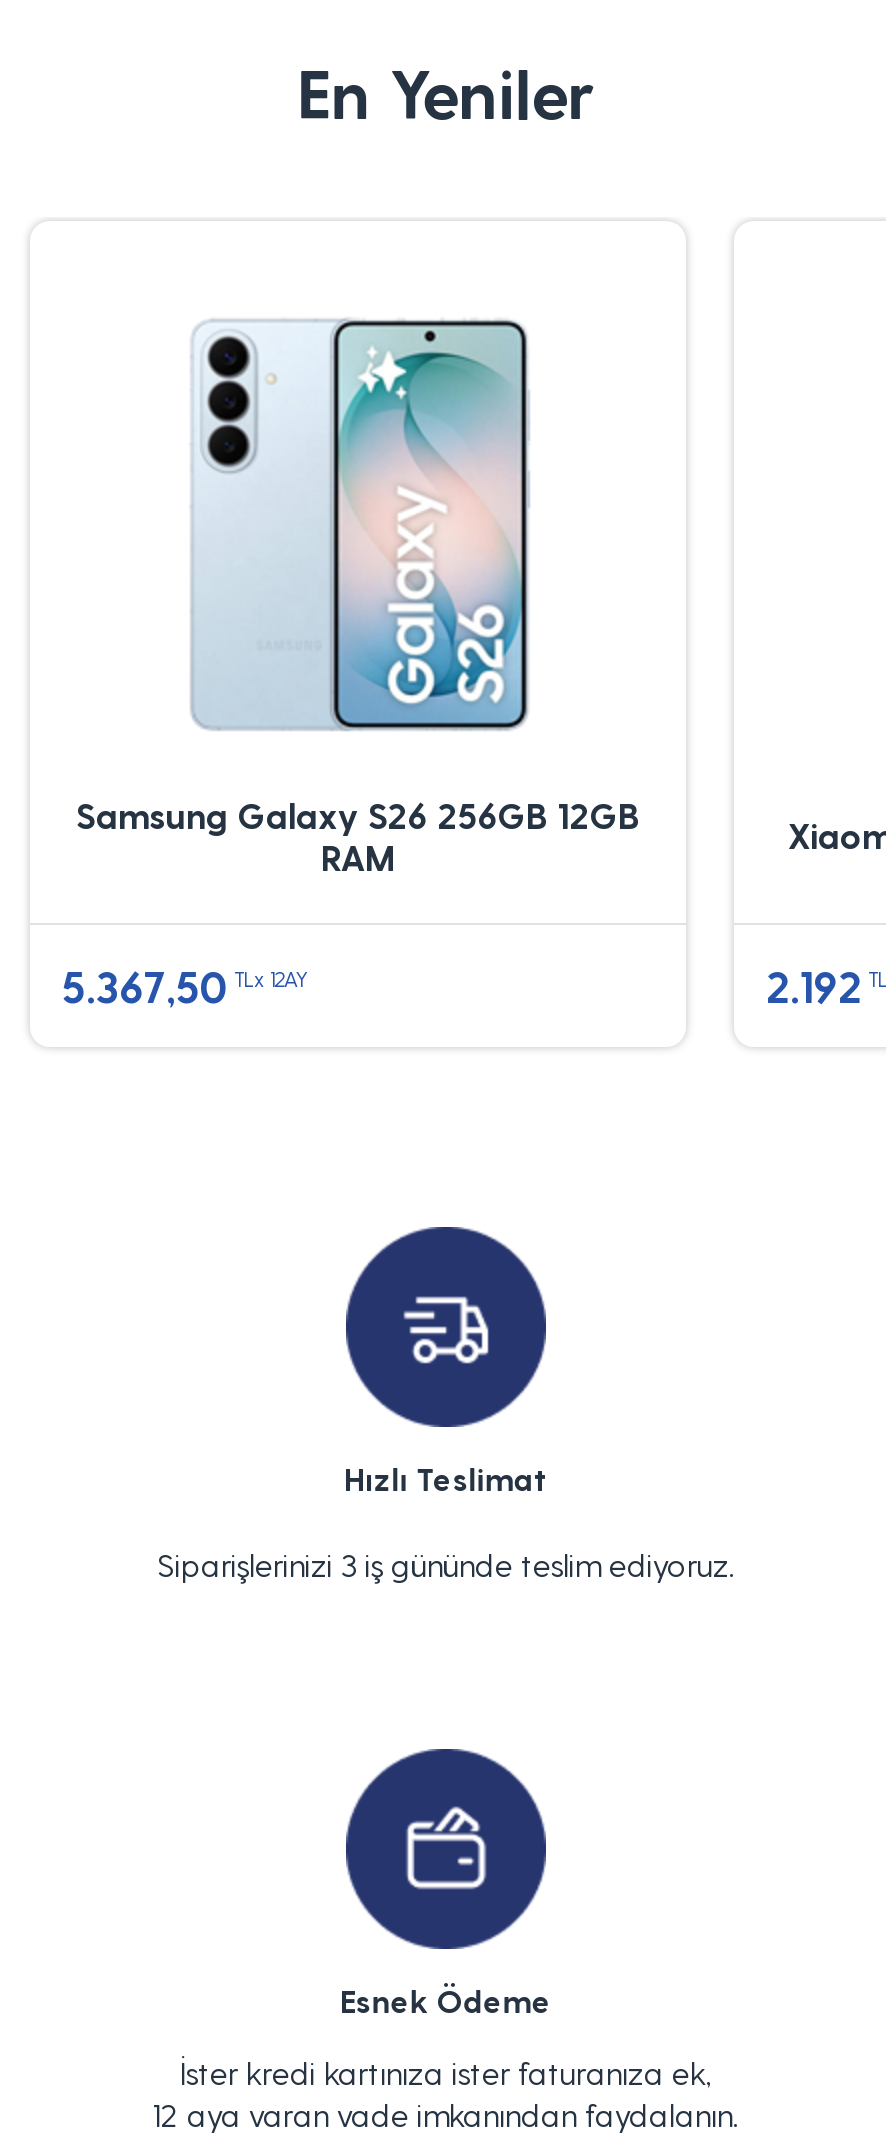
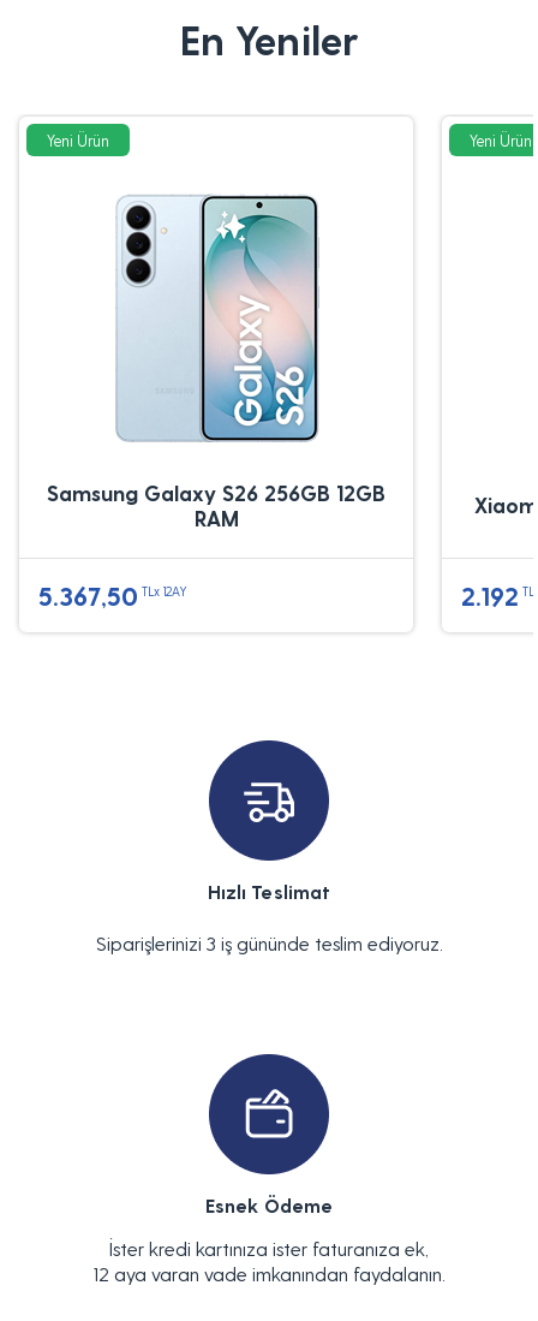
+ Yeni Ürün

+ Yeni Ürün
